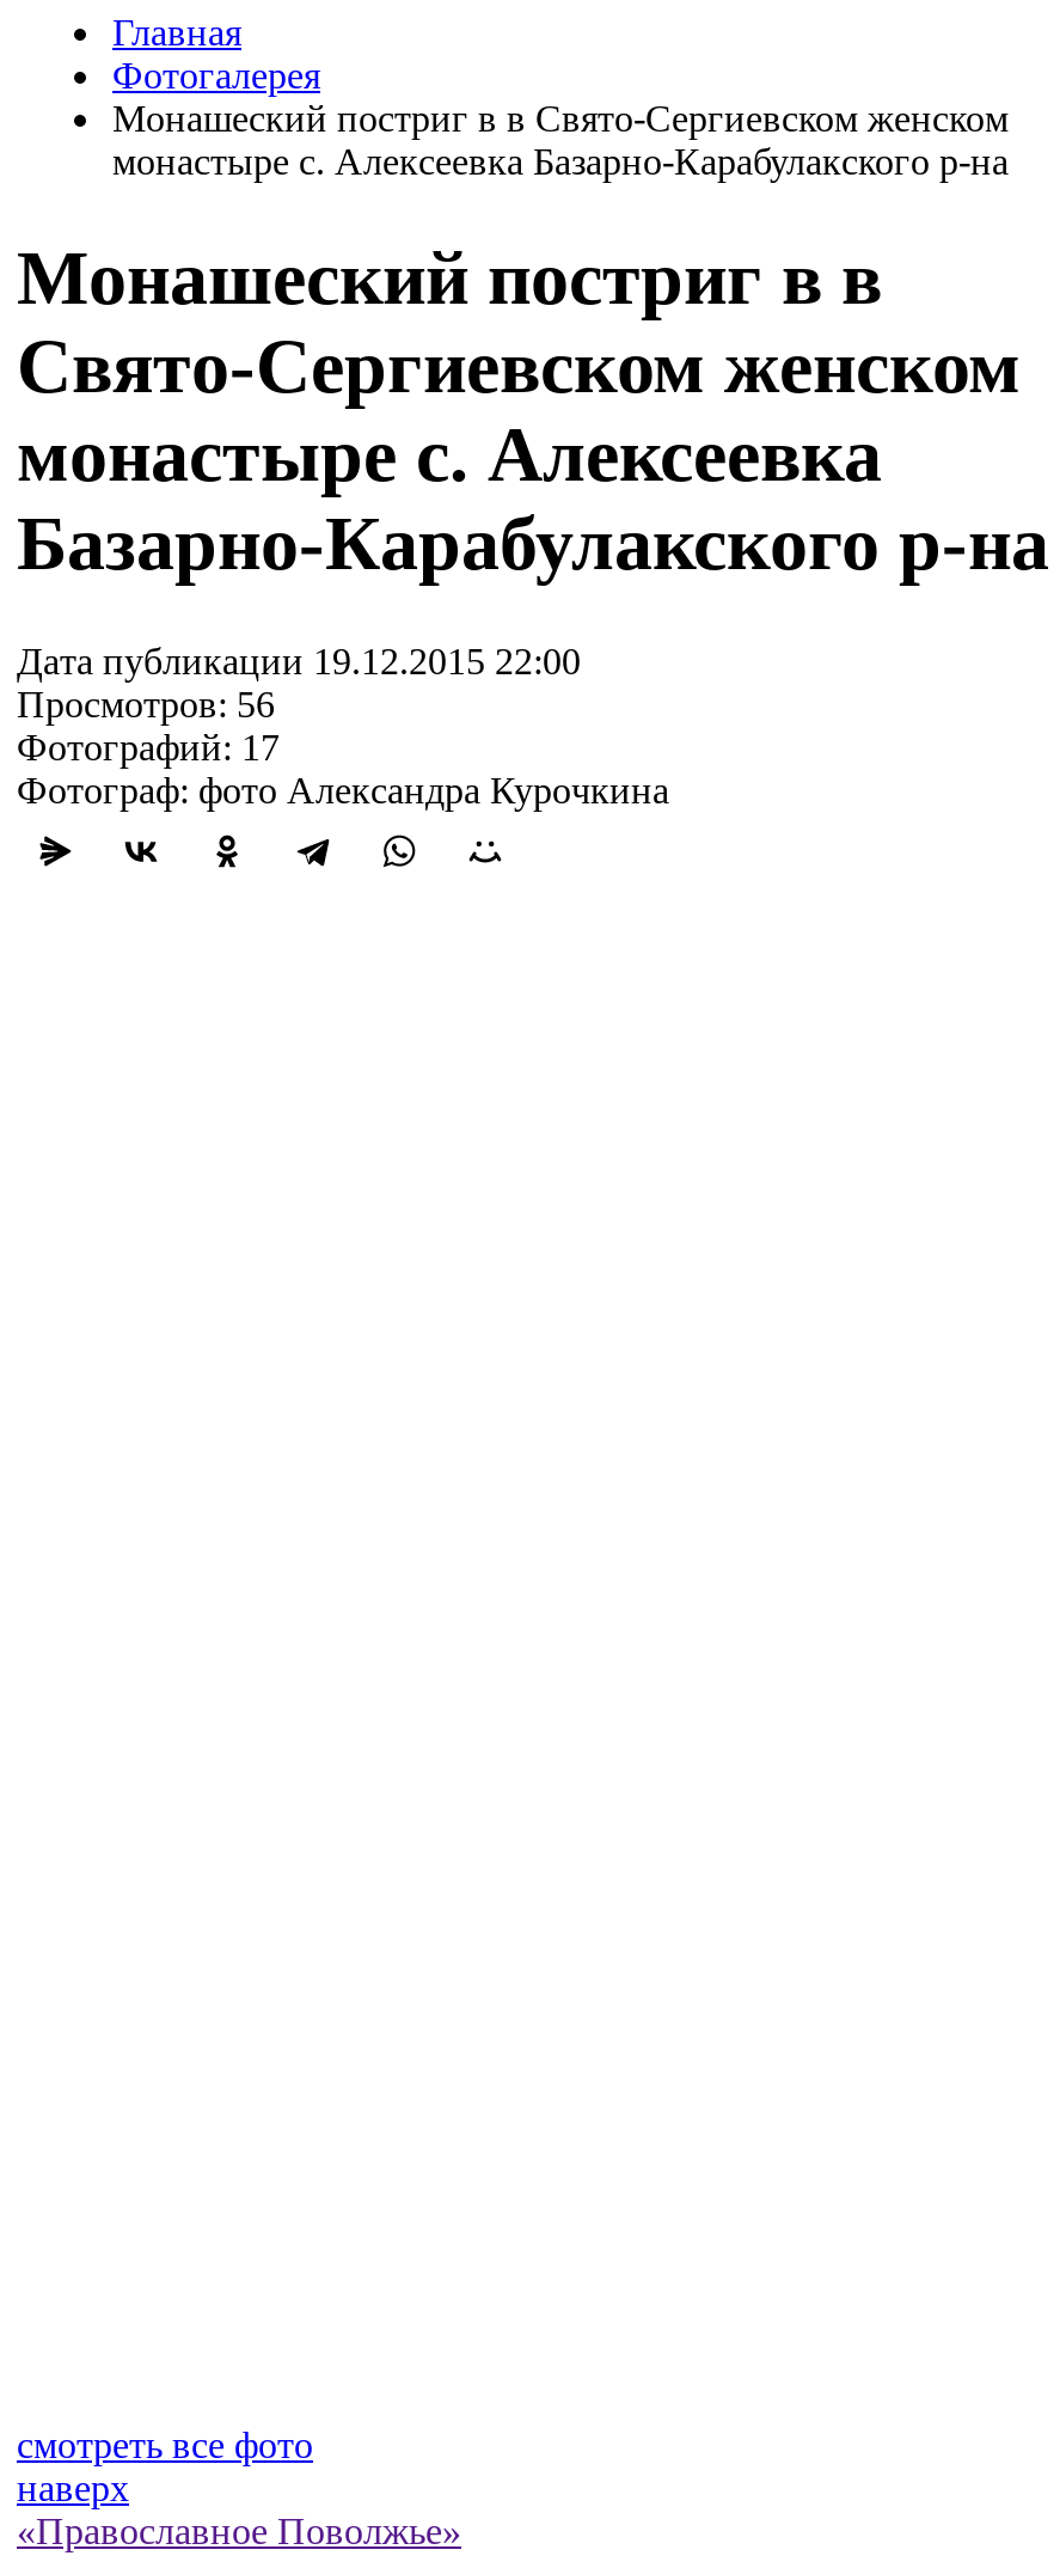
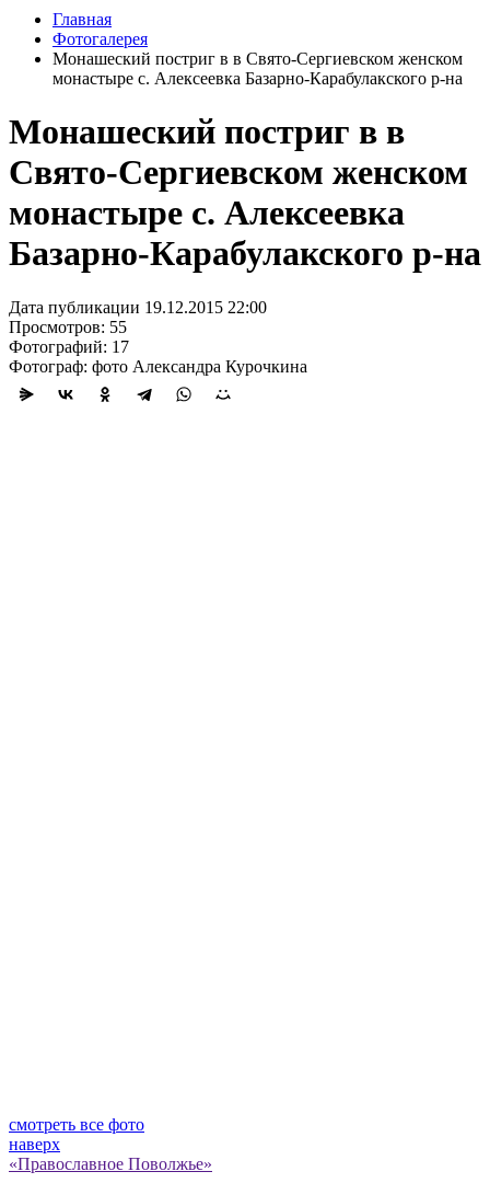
- Просмотров: 56
+ Просмотров: 55
